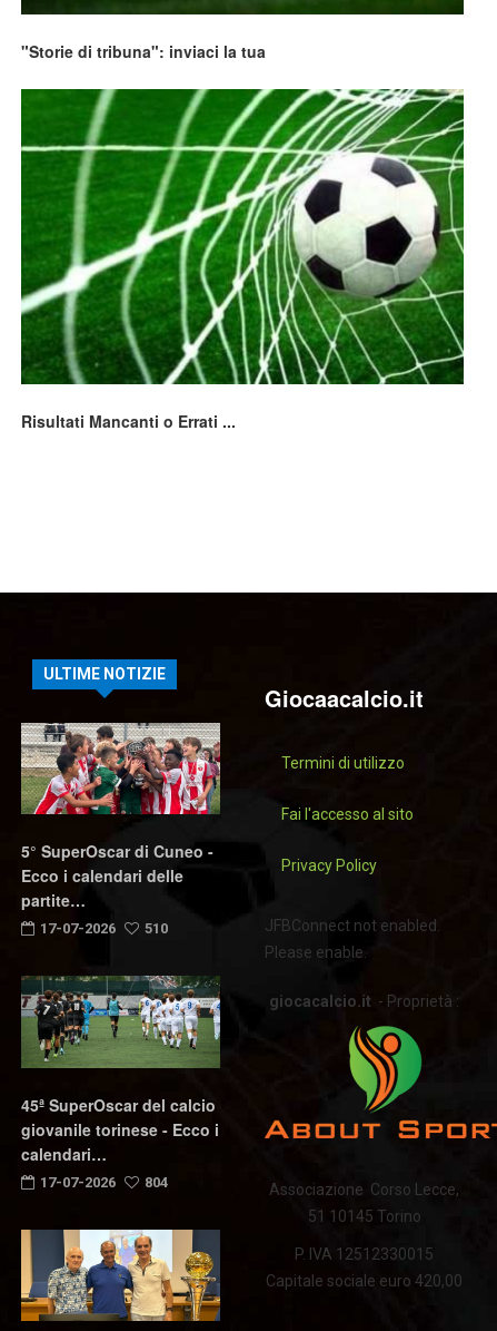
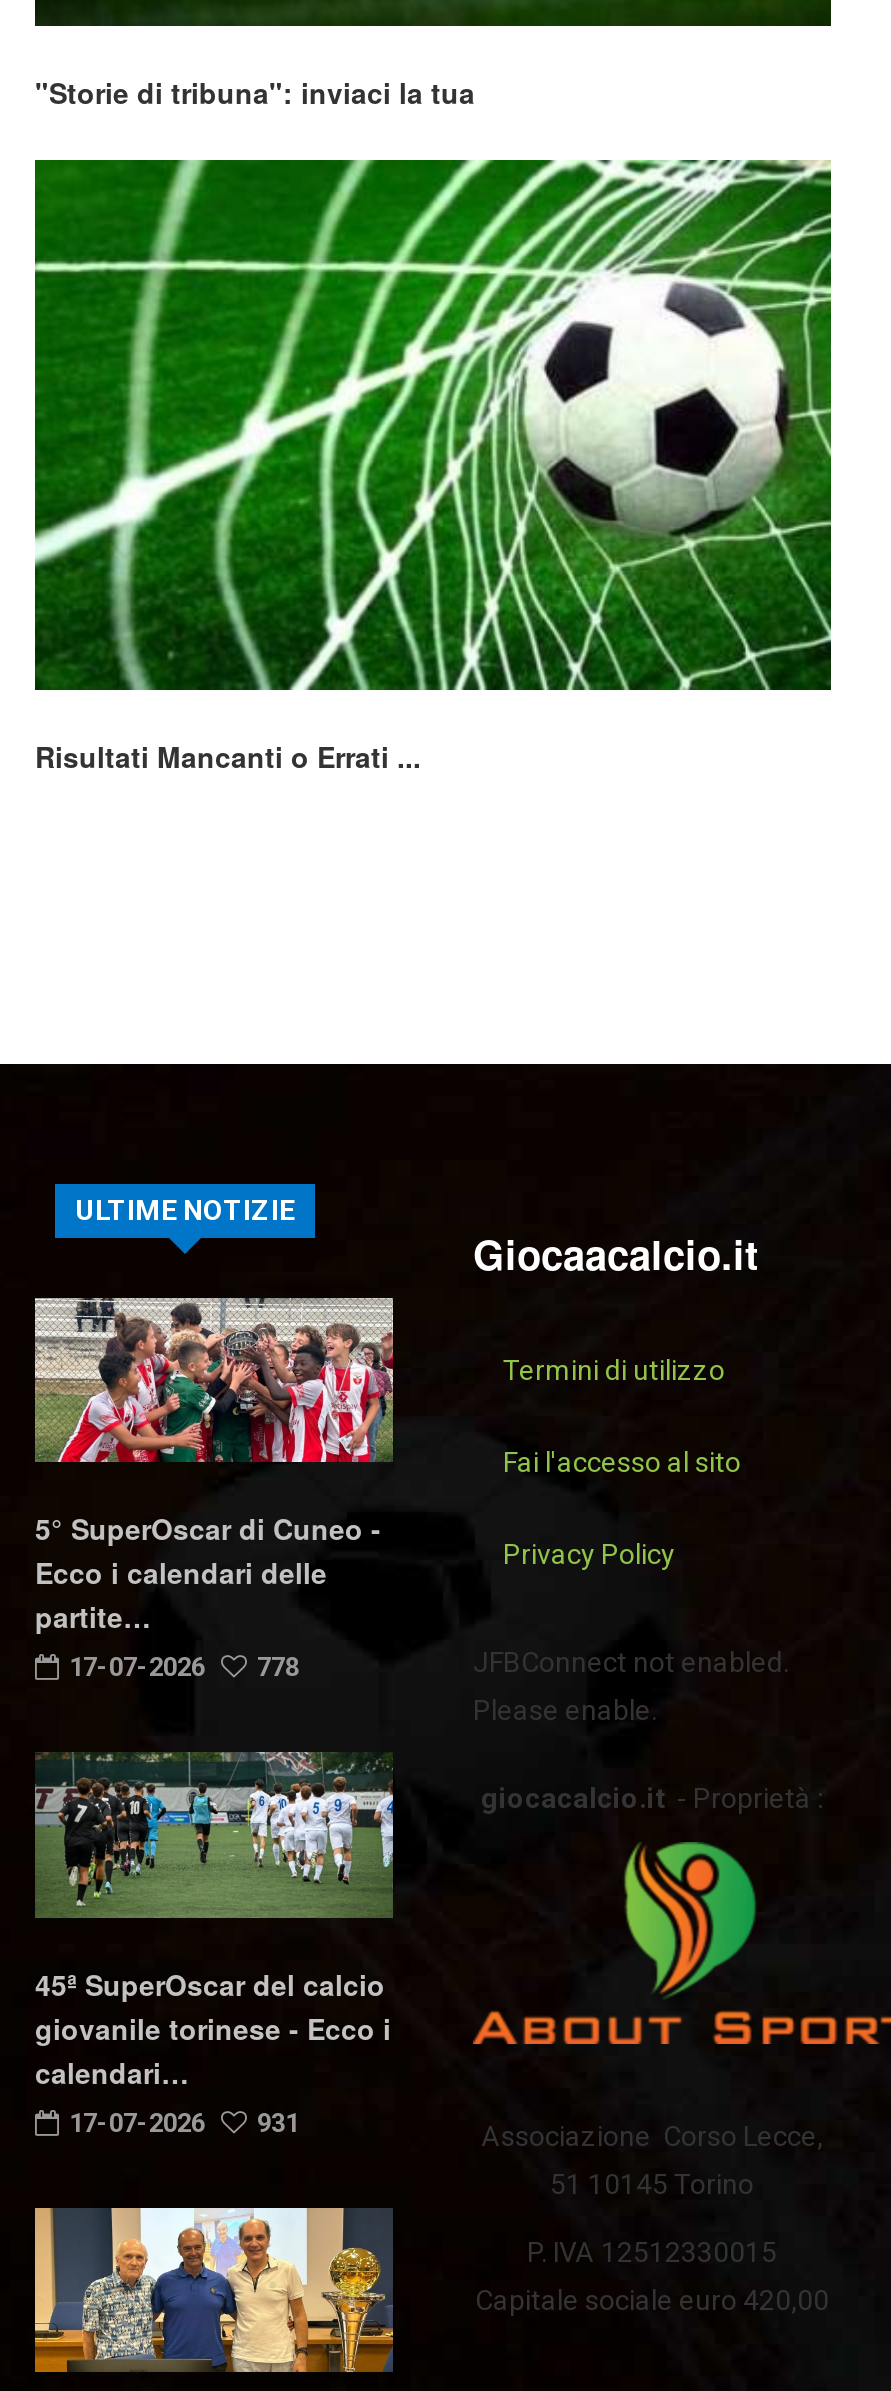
- 17-07-2026 510
+ 17-07-2026 778

- 17-07-2026 804
+ 17-07-2026 931
